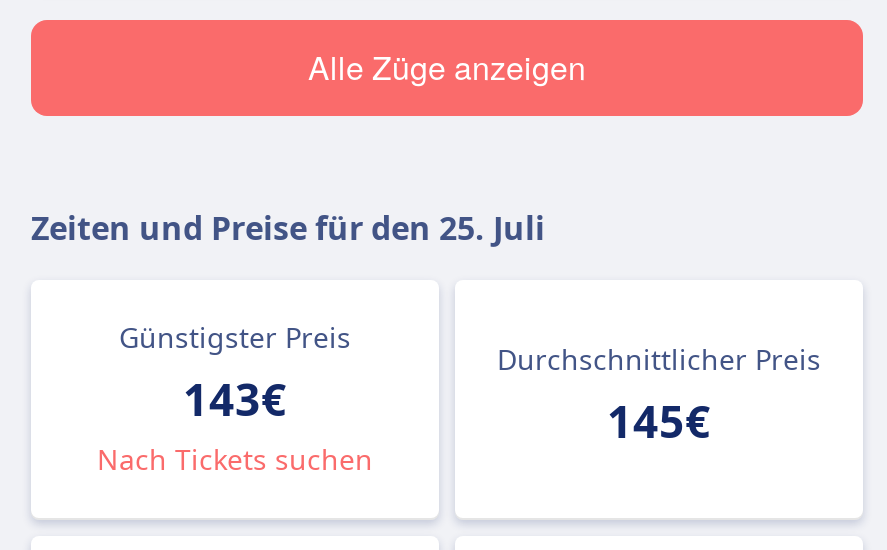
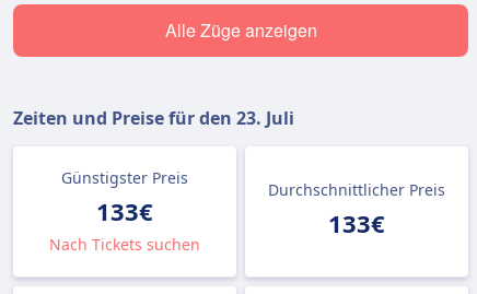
- Zeiten und Preise für den 25. Juli
+ Zeiten und Preise für den 23. Juli

- 143€
+ 133€

- 145€
+ 133€
